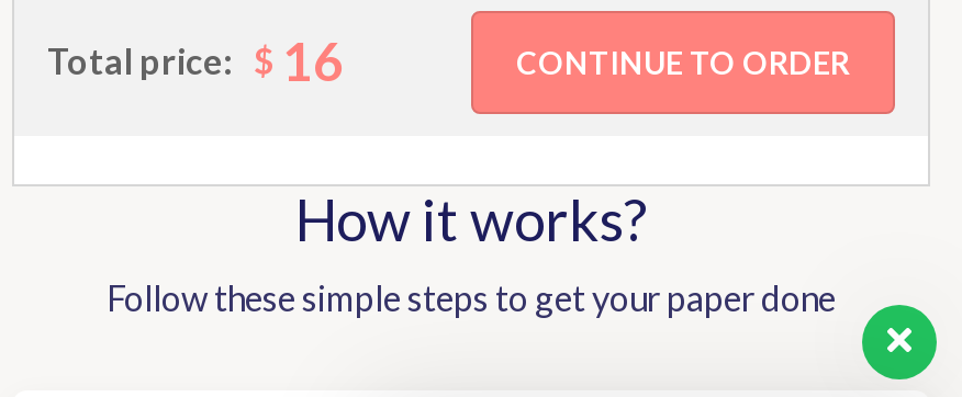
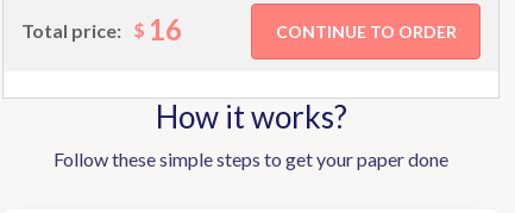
- [image]
